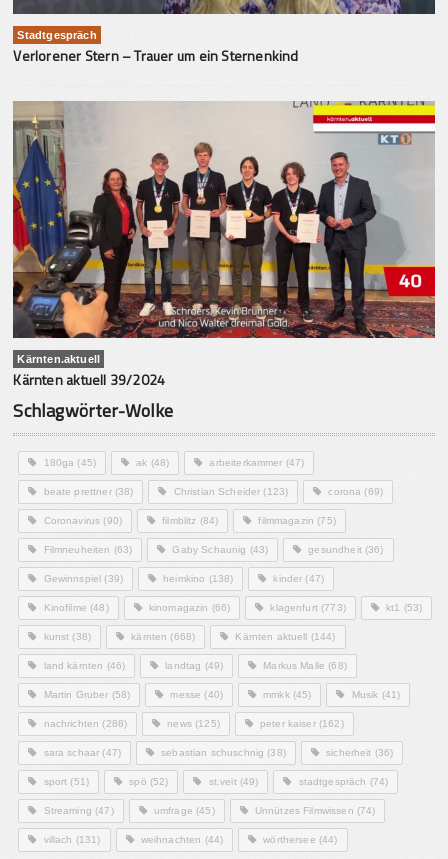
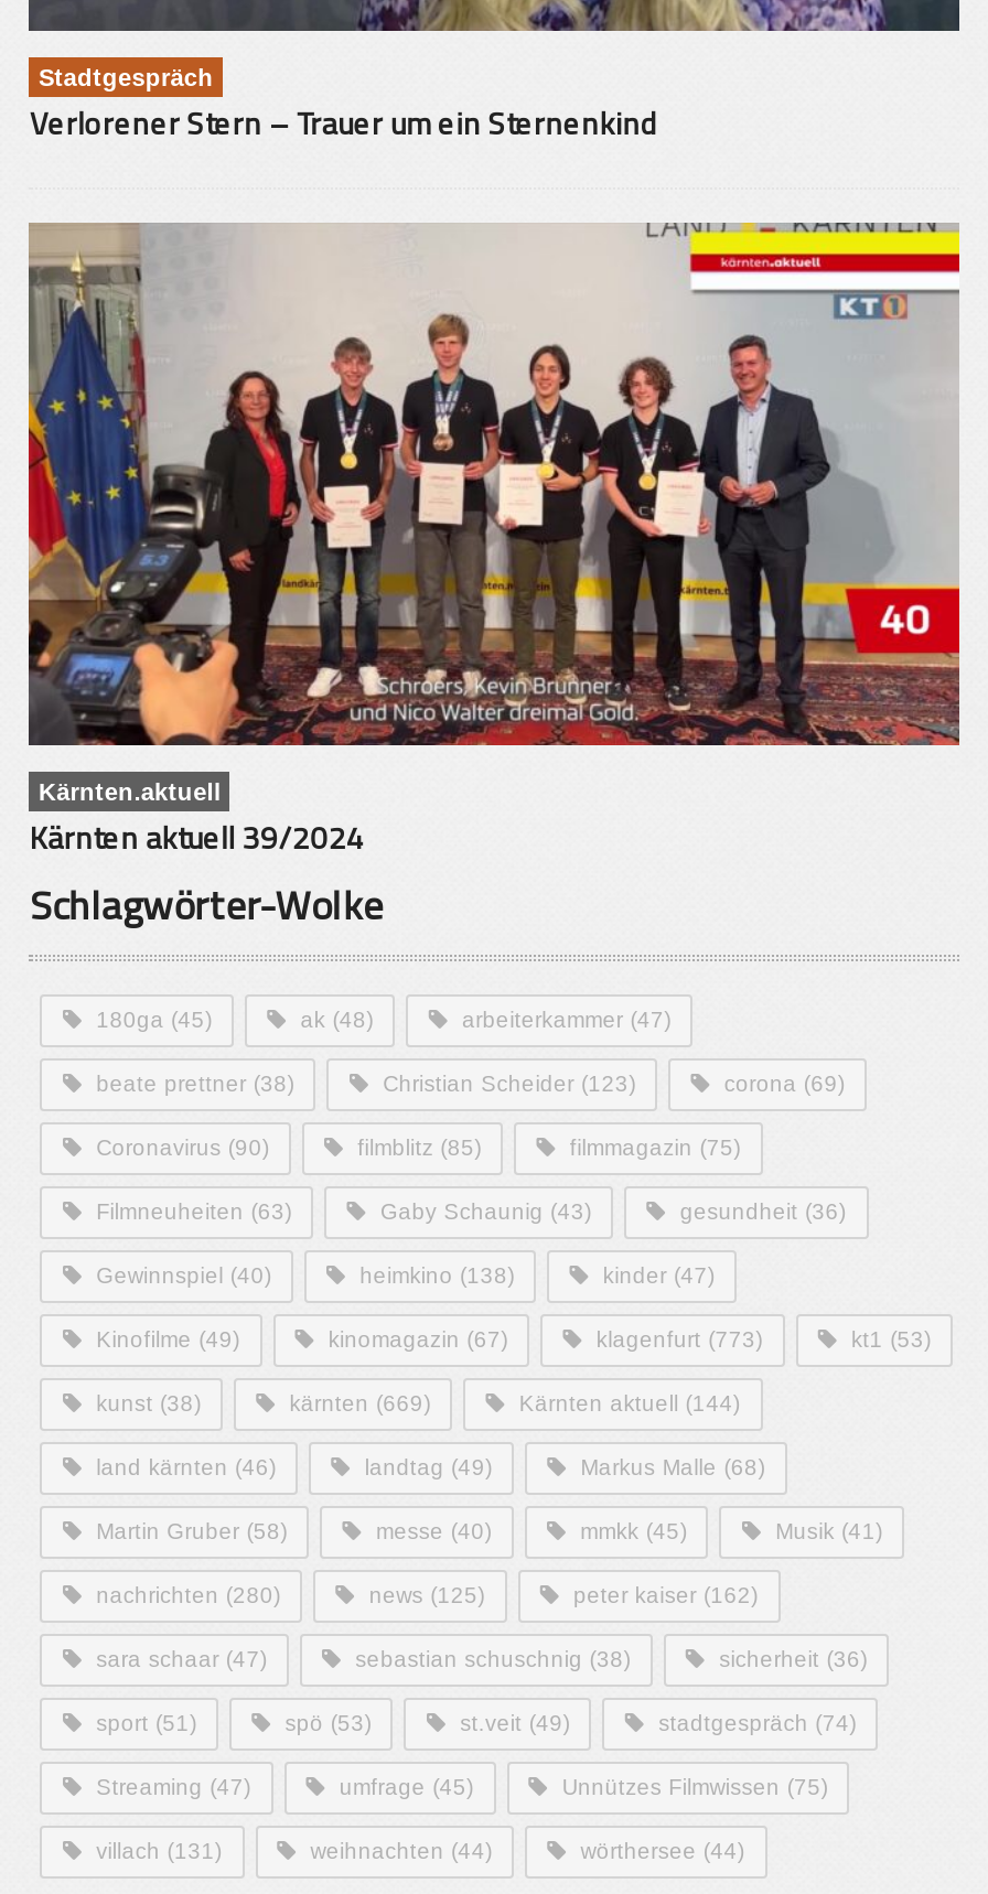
- filmblitz (84)
+ filmblitz (85)

- Gewinnspiel (39)
+ Gewinnspiel (40)

- Kinofilme (48)
+ Kinofilme (49)

- kinomagazin (66)
+ kinomagazin (67)

- kärnten (668)
+ kärnten (669)

- nachrichten (288)
+ nachrichten (280)

- spö (52)
+ spö (53)

- Unnützes Filmwissen (74)
+ Unnützes Filmwissen (75)
